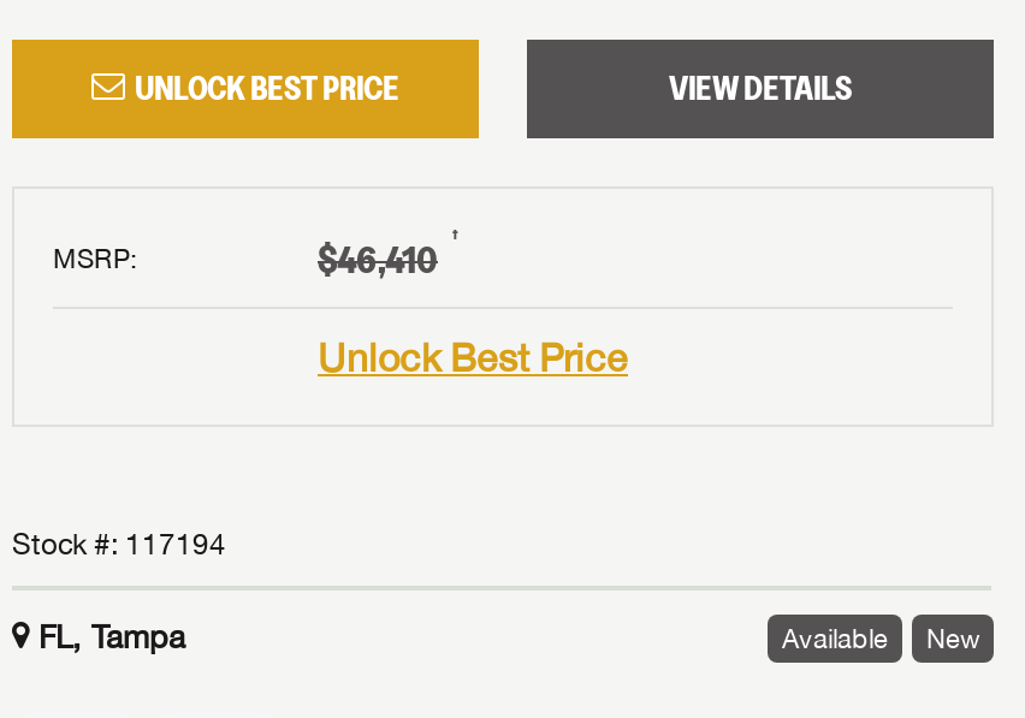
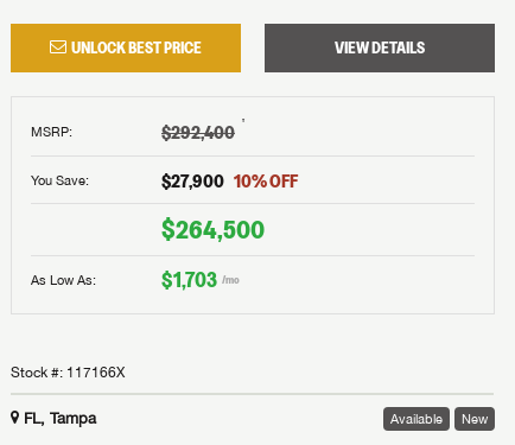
- $46,410
- Unlock Best Price
+ $292,400
+ You Save:
+ $27,900 10% OFF
+ $264,500
+ As Low As:
+ $1,703 /mo

- Stock #: 117194
+ Stock #: 117166X
